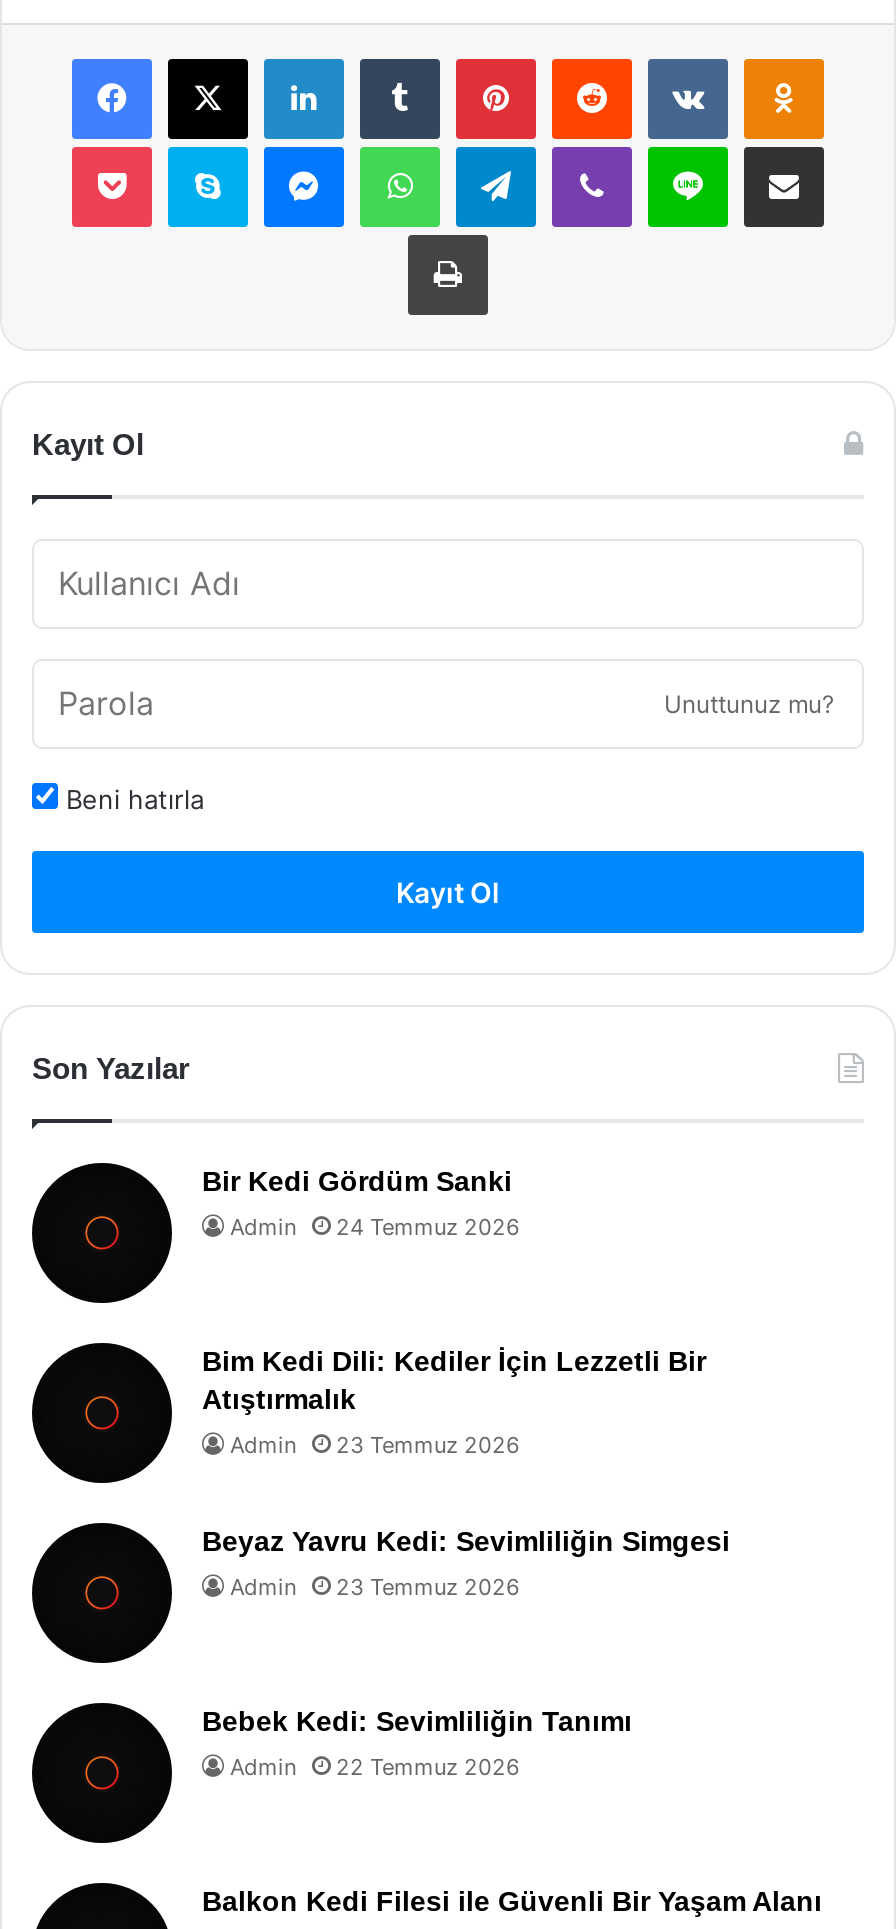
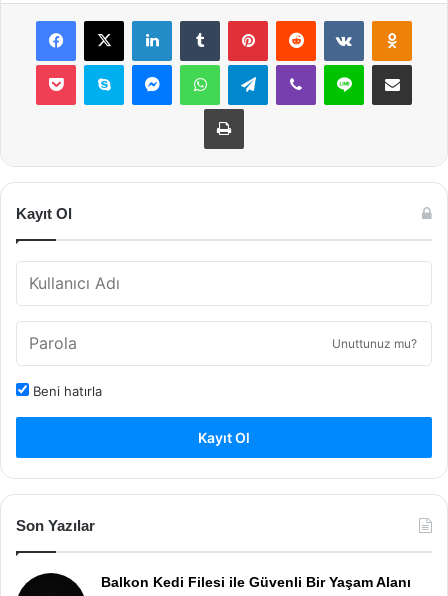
- [image]
- Bir Kedi Gördüm Sanki
- Admin
- 24 Temmuz 2026

- [image]
- Bim Kedi Dili: Kediler İçin Lezzetli Bir
- Atıştırmalık
- Admin
- 23 Temmuz 2026
- Beyaz Yavru Kedi: Sevimliliğin Simgesi
- Admin
- 23 Temmuz 2026

- [image]
- Bebek Kedi: Sevimliliğin Tanımı
- Admin
- 22 Temmuz 2026

- [image]
